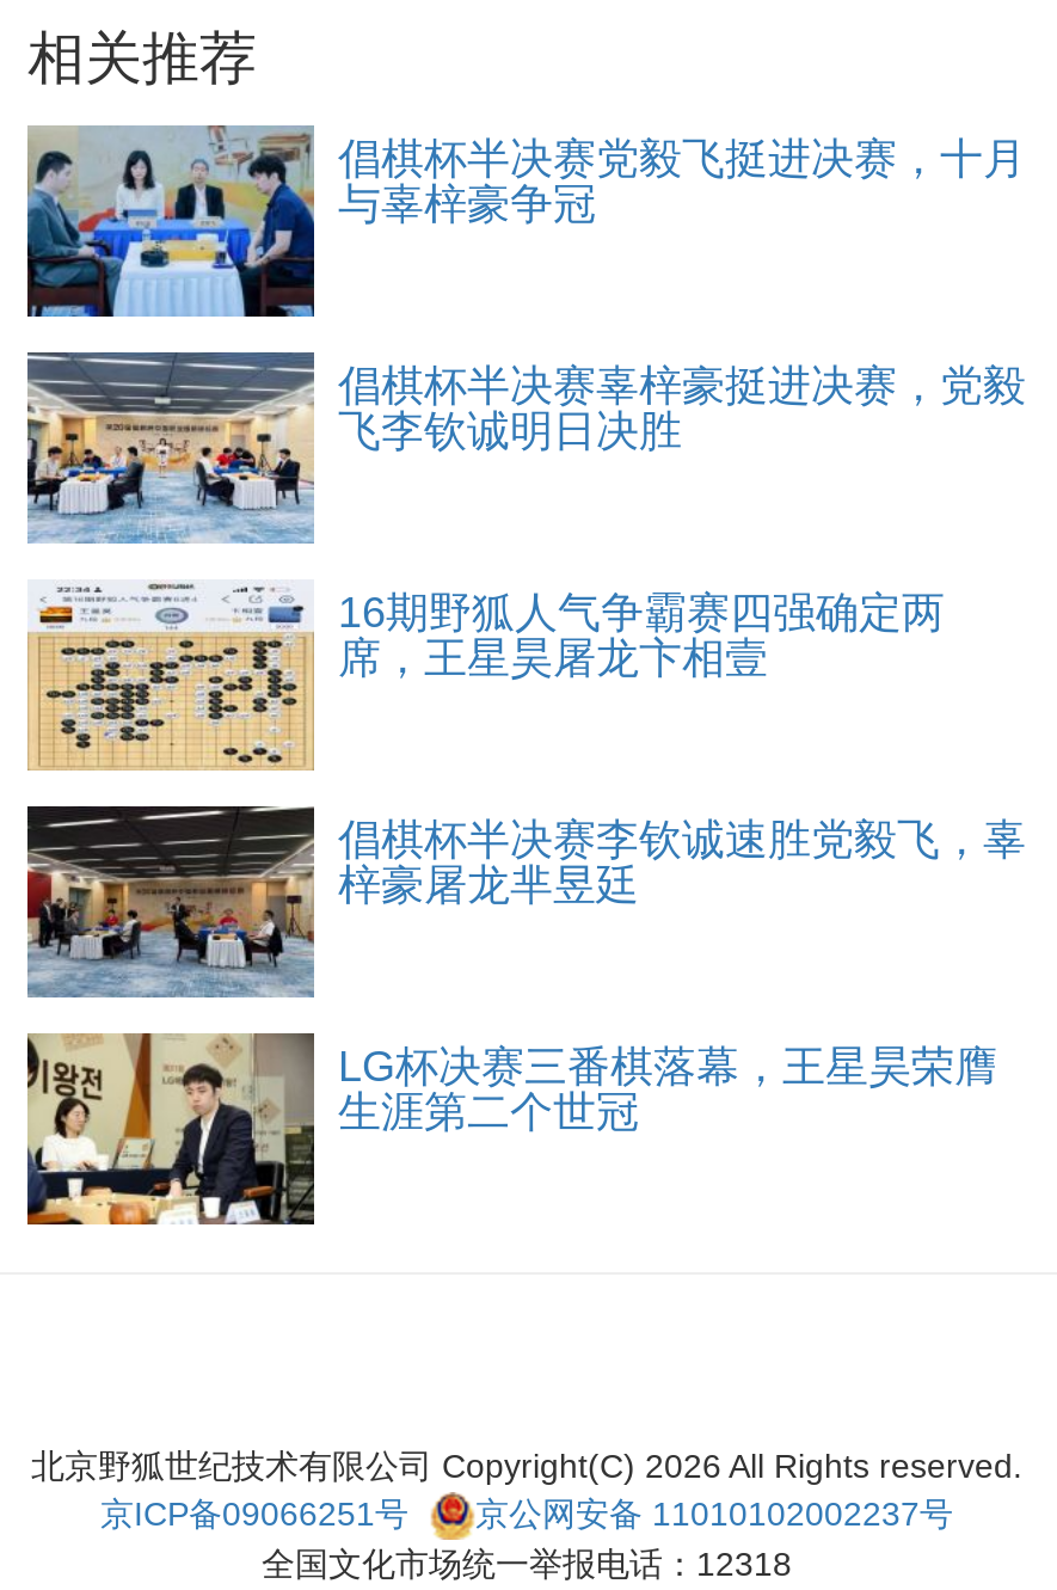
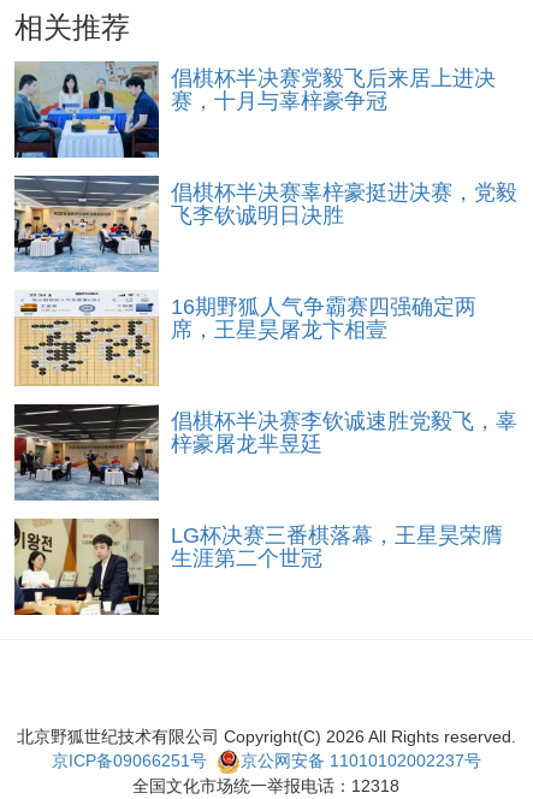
- 倡棋杯半决赛党毅飞挺进决赛，十月
- 与辜梓豪争冠
+ 倡棋杯半决赛党毅飞后来居上进决
+ 赛，十月与辜梓豪争冠
